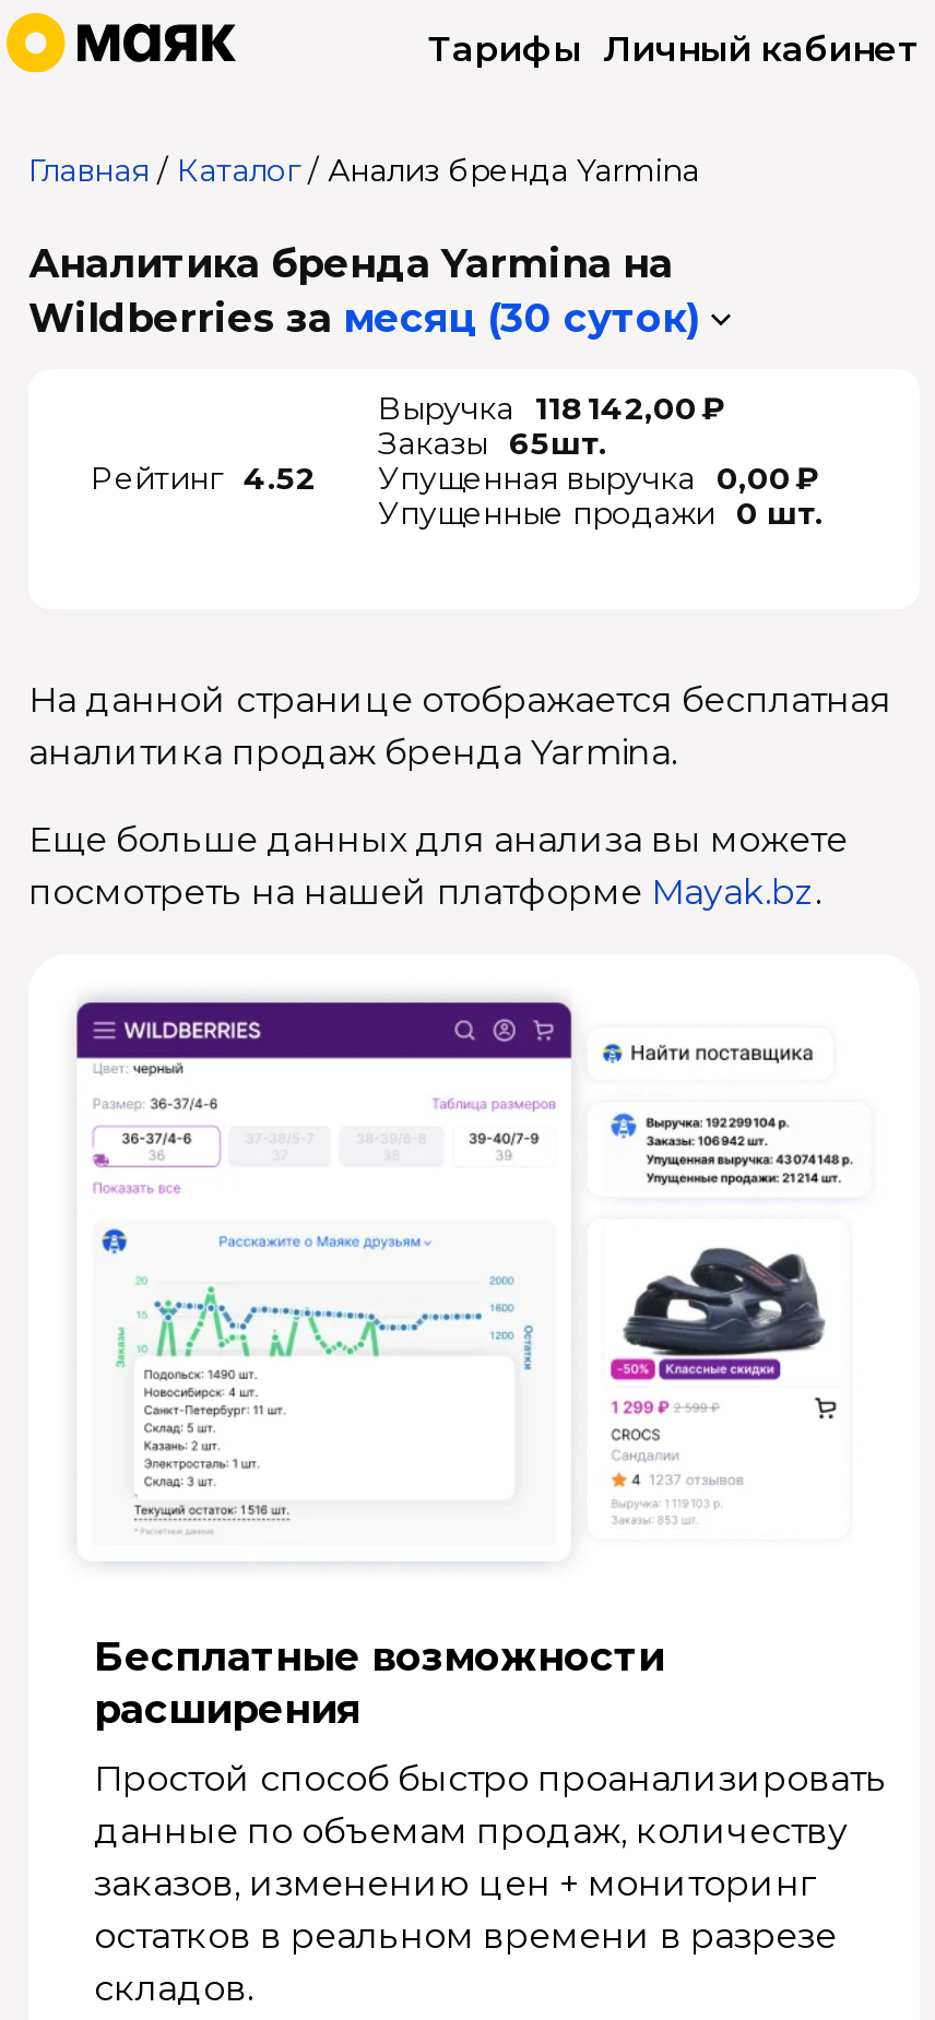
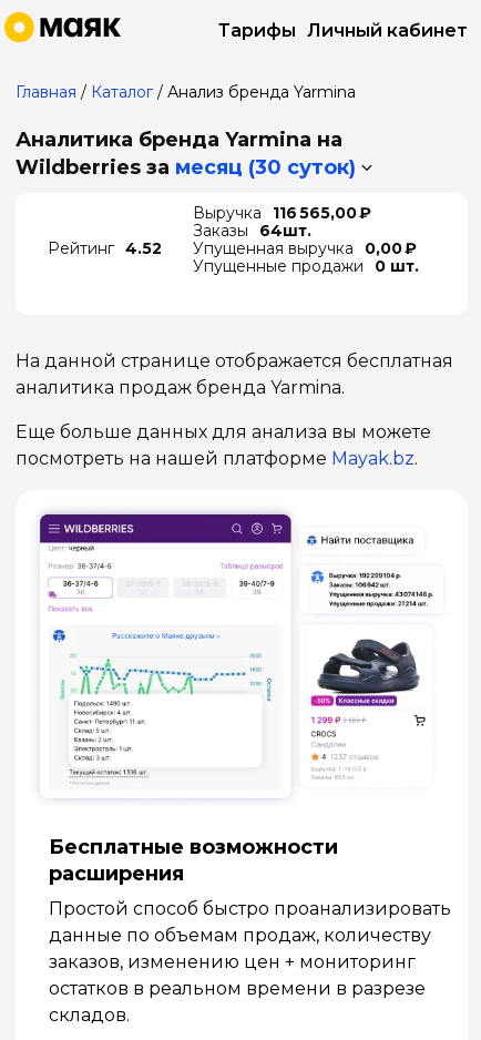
- Выручка 118 142,00 ₽
+ Выручка 116 565,00 ₽

- Заказы 65шт.
+ Заказы 64шт.
